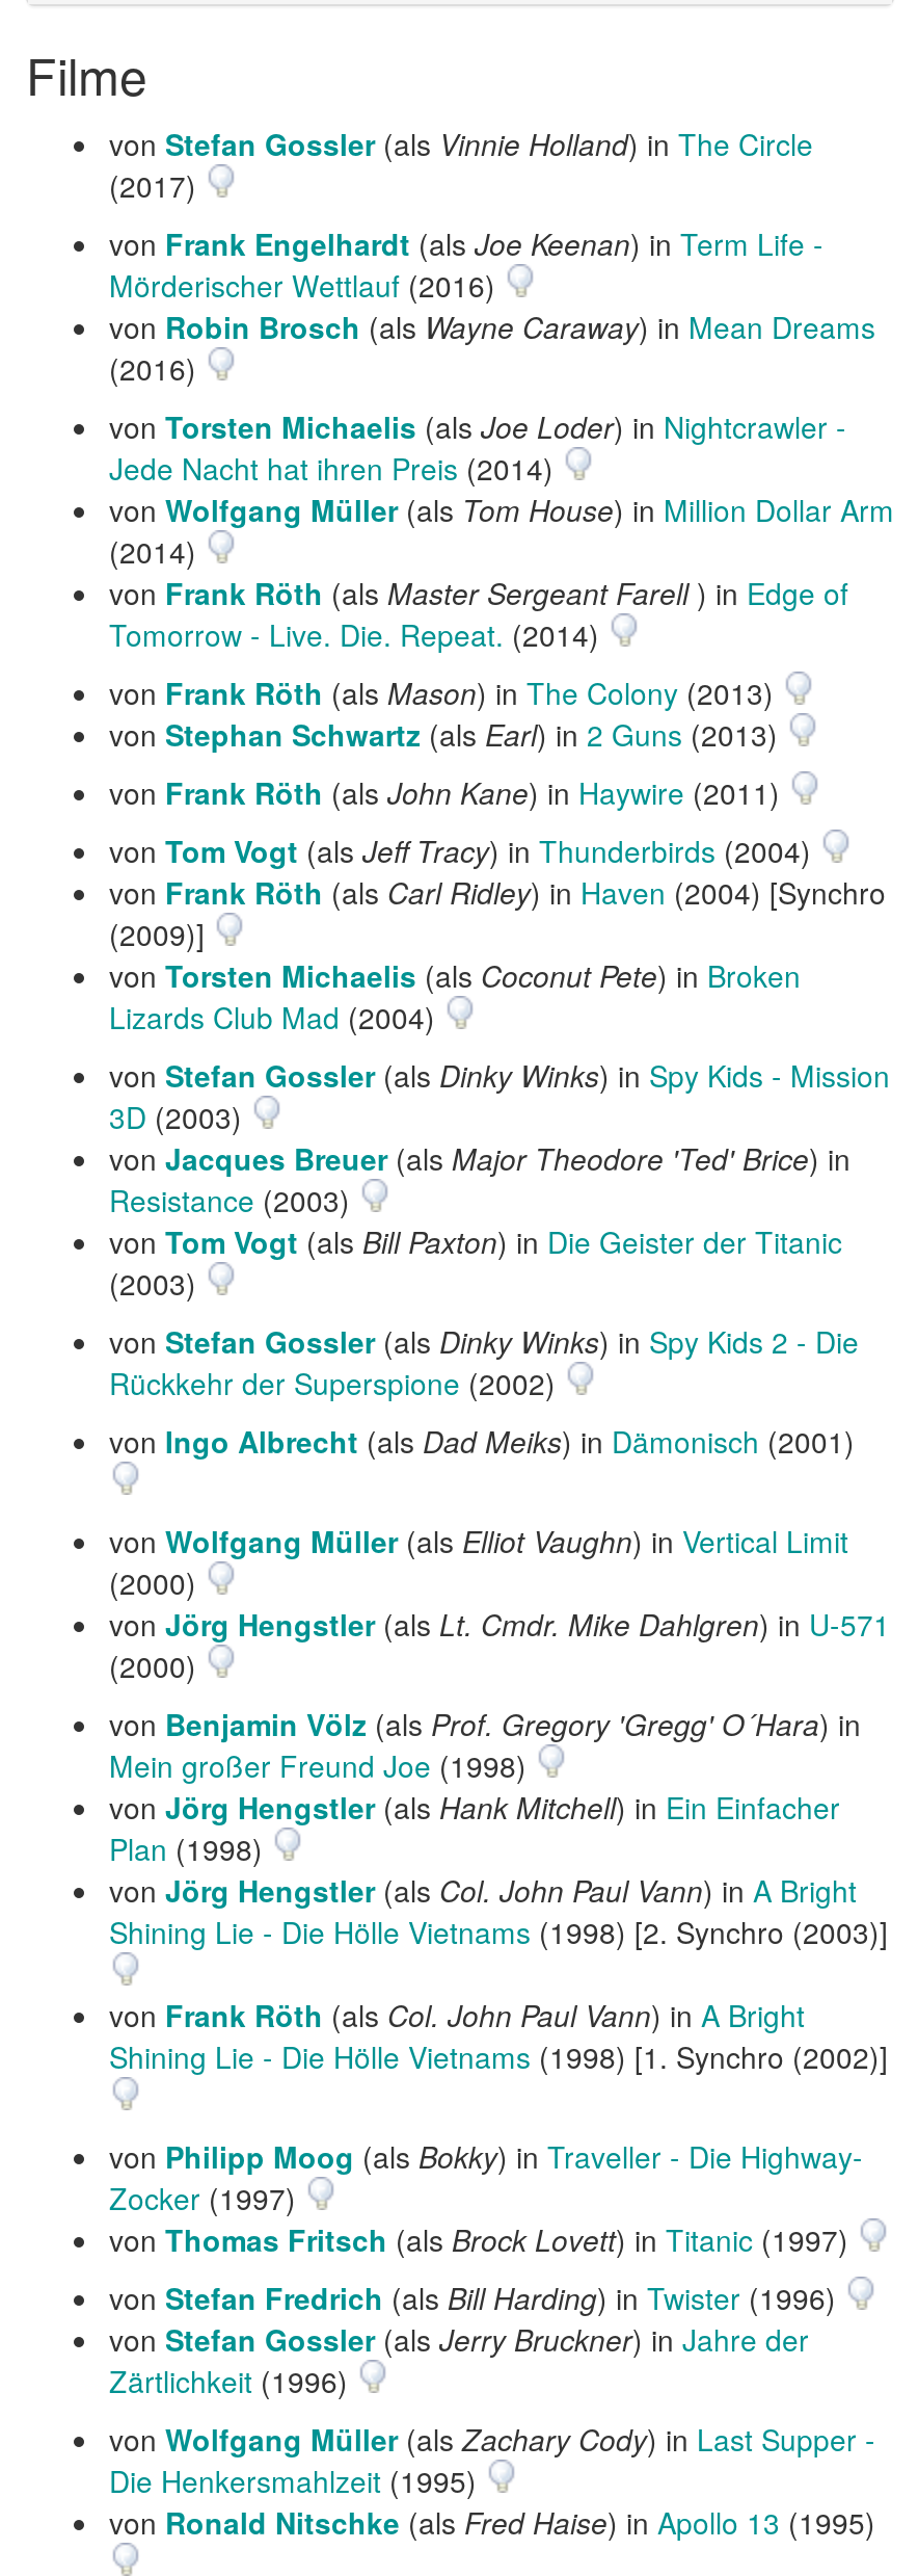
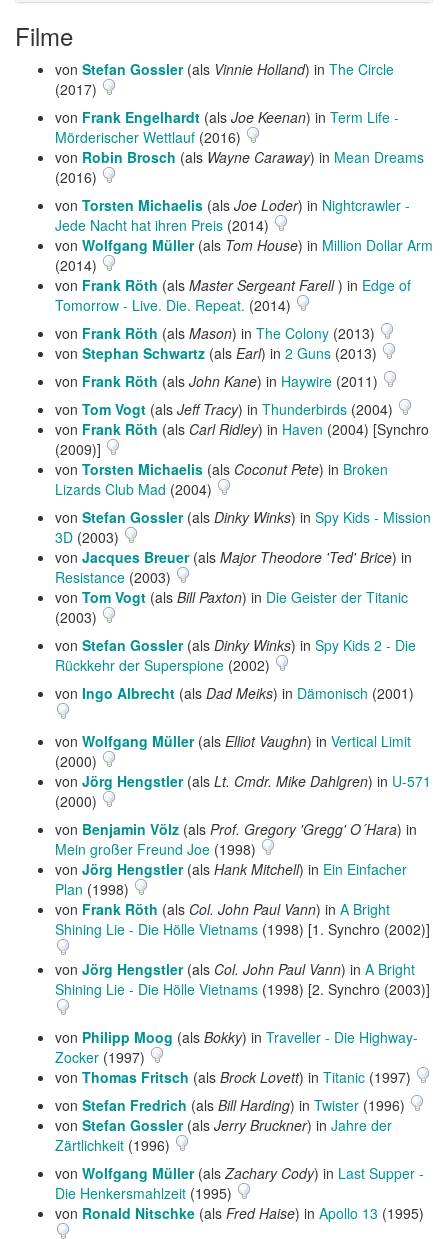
moved down: von Jörg Hengstler (als Col. John Paul Vann) in A Bright | Shining Lie - Die Hölle Vietnams (1998) [2. Synchro (2003)]

moved up: von Frank Röth (als Col. John Paul Vann) in A Bright | Shining Lie - Die Hölle Vietnams (1998) [1. Synchro (2002)]
